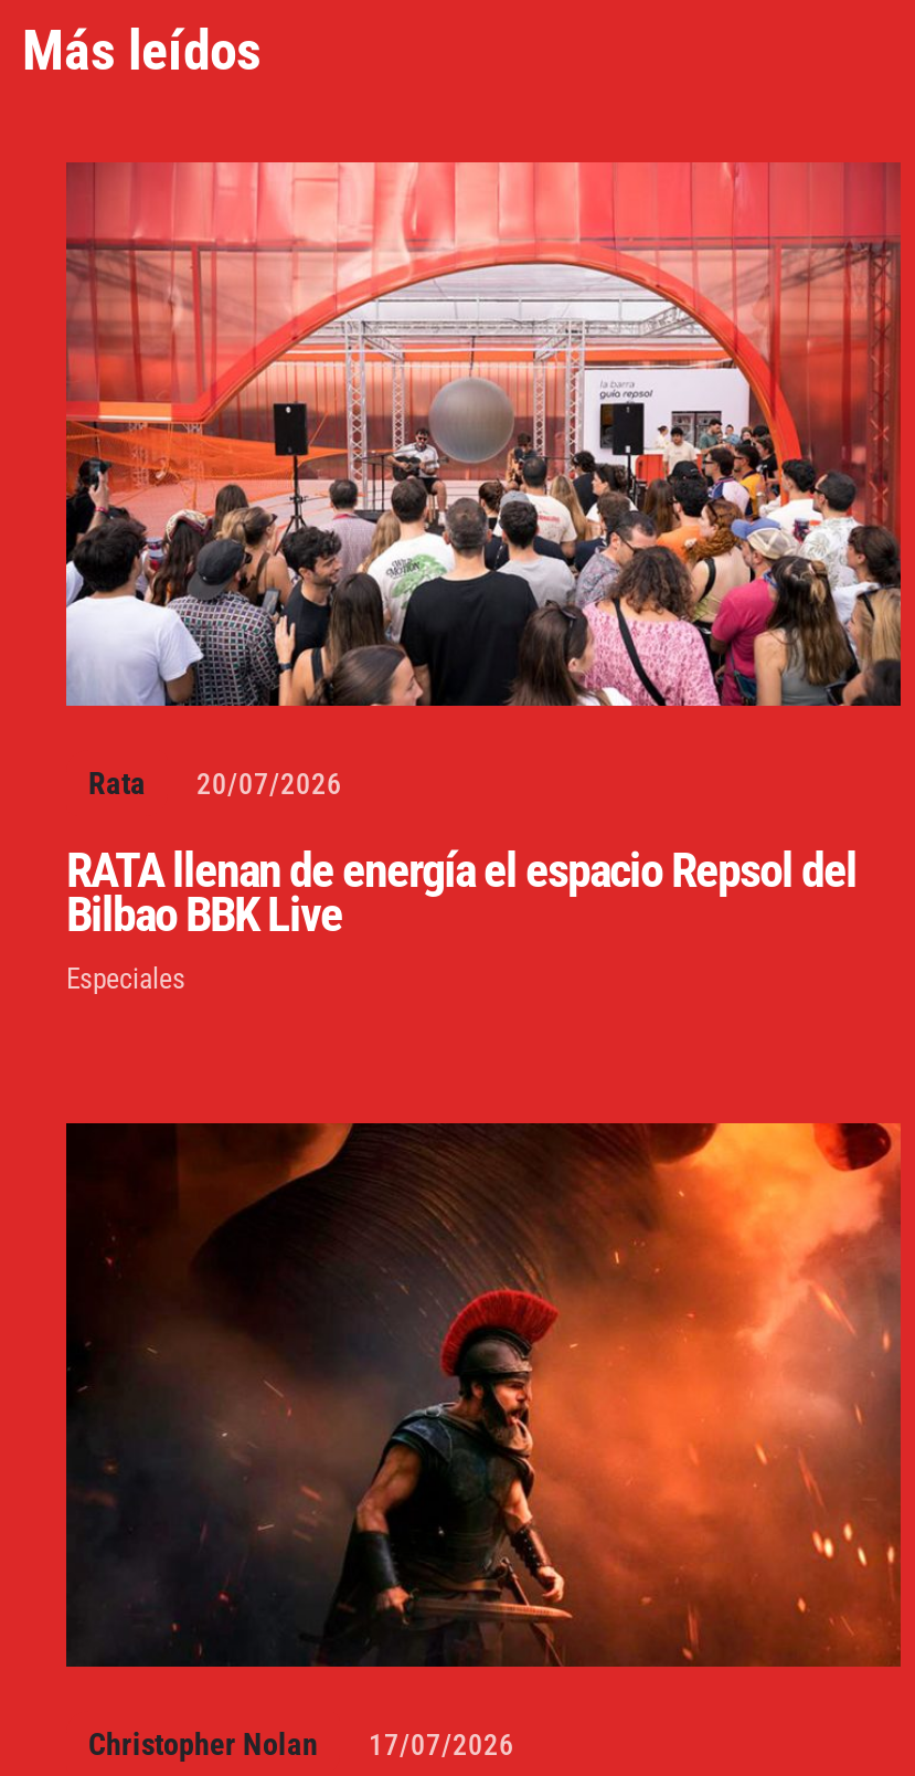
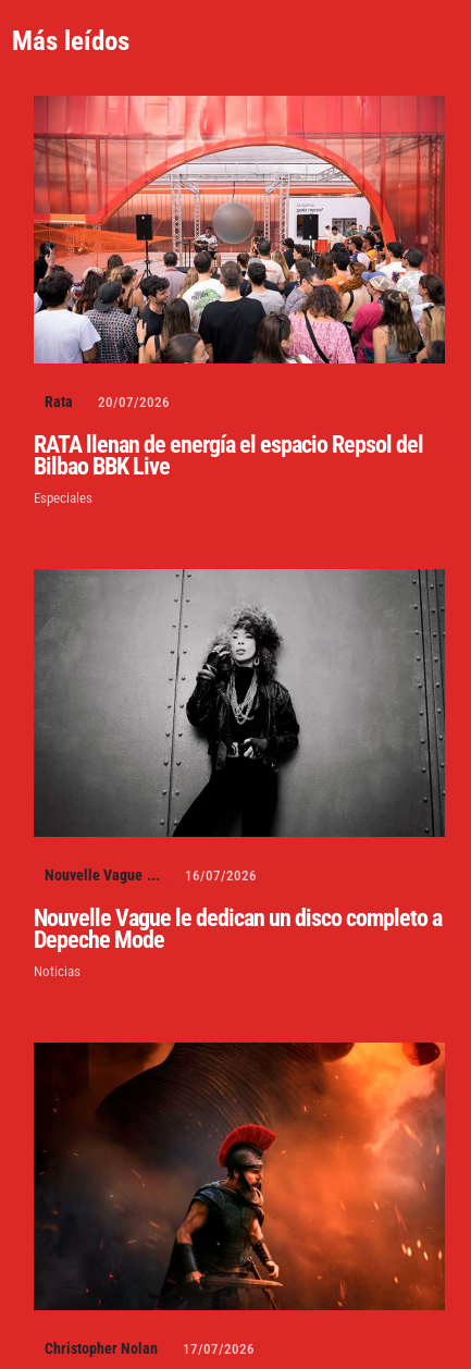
+ [image]
+ Nouvelle Vague ...
+ 16/07/2026
+ Nouvelle Vague le dedican un disco completo a
+ Depeche Mode
+ Noticias
